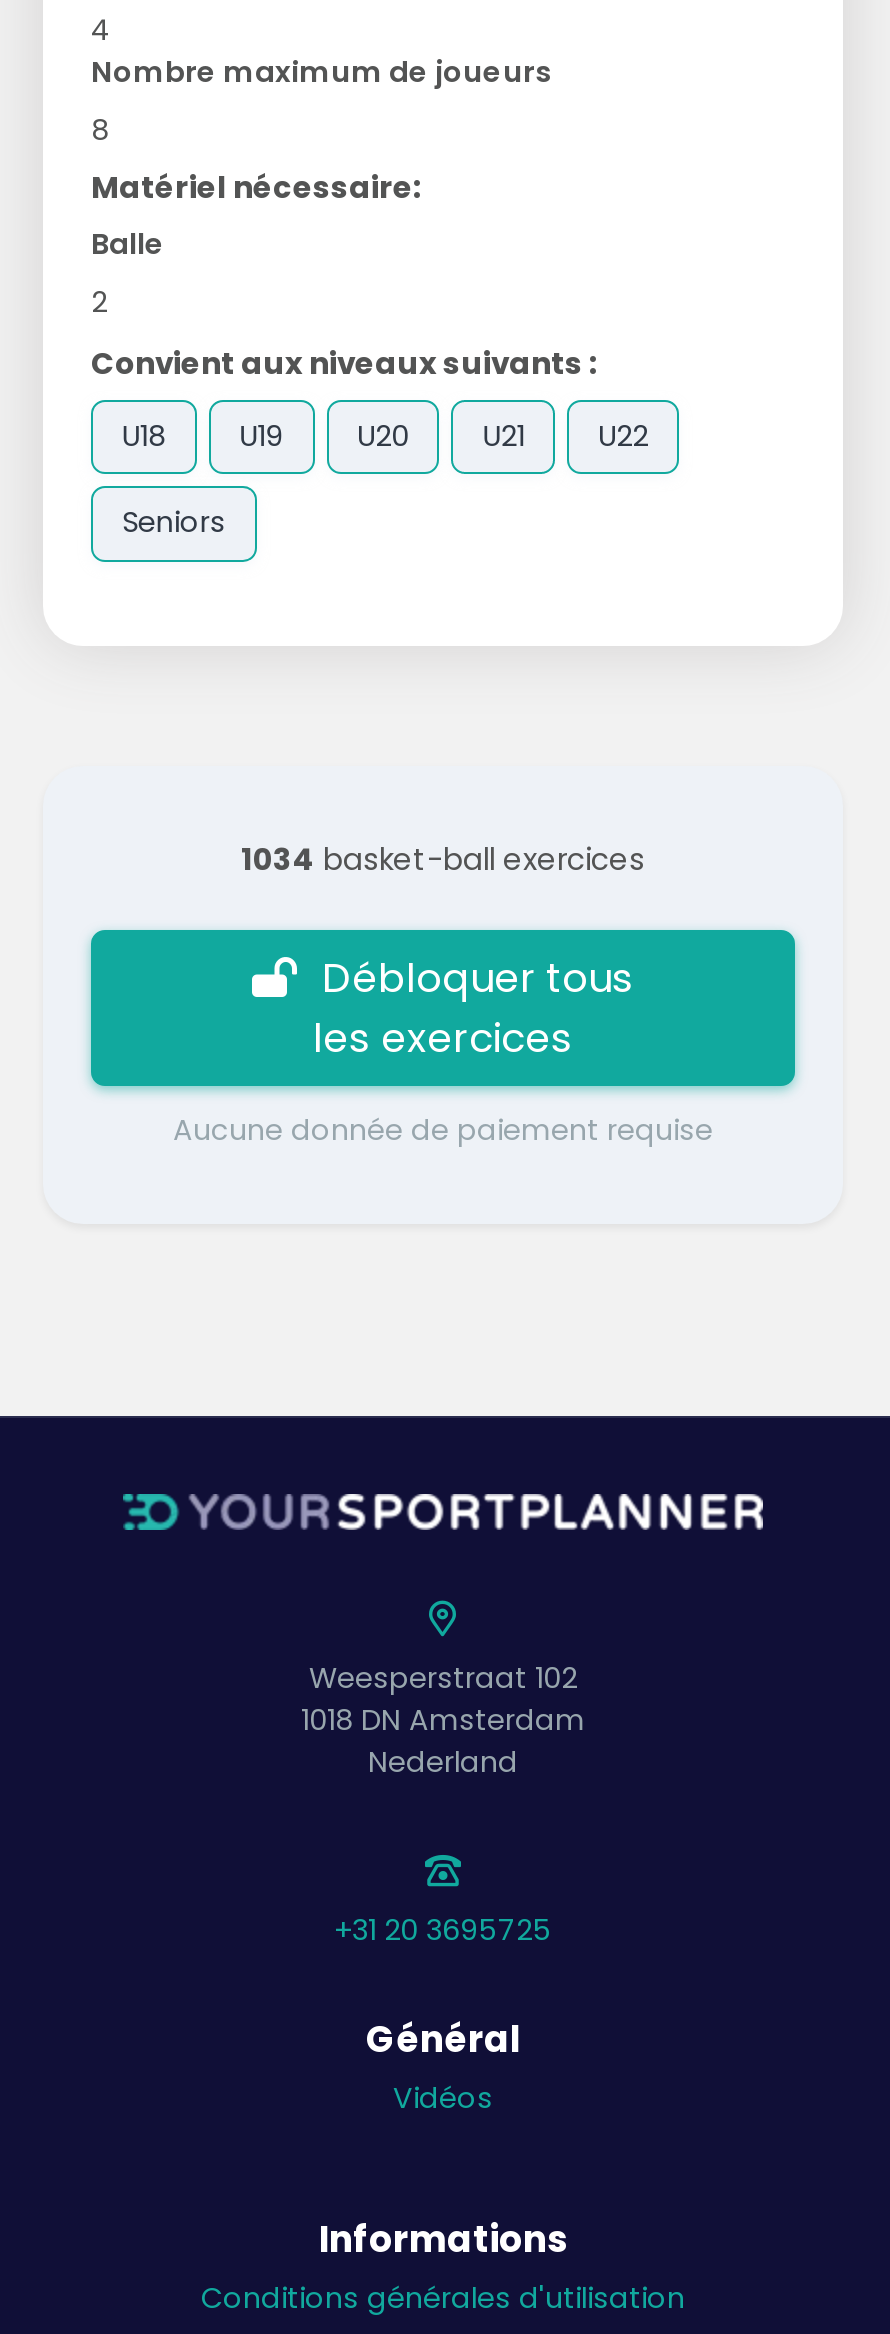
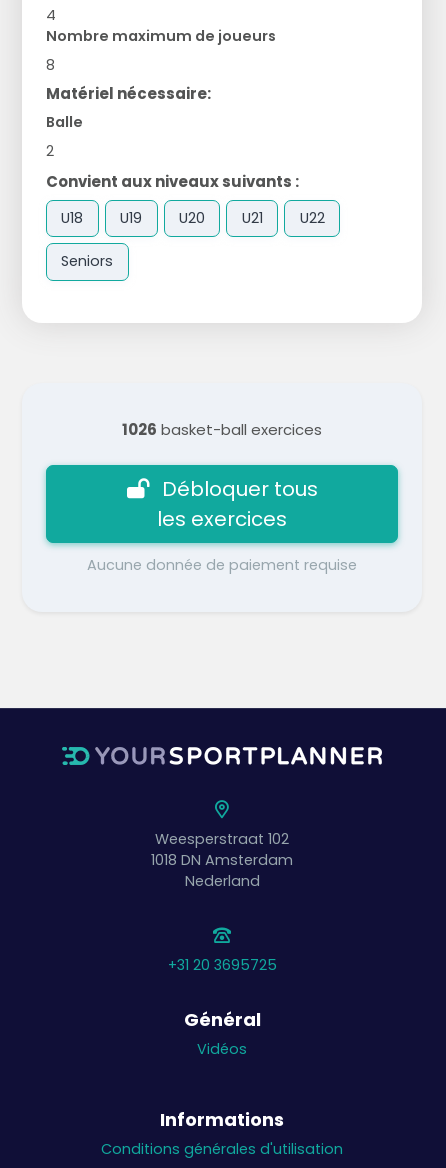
- 1034 basket-ball exercices
+ 1026 basket-ball exercices
